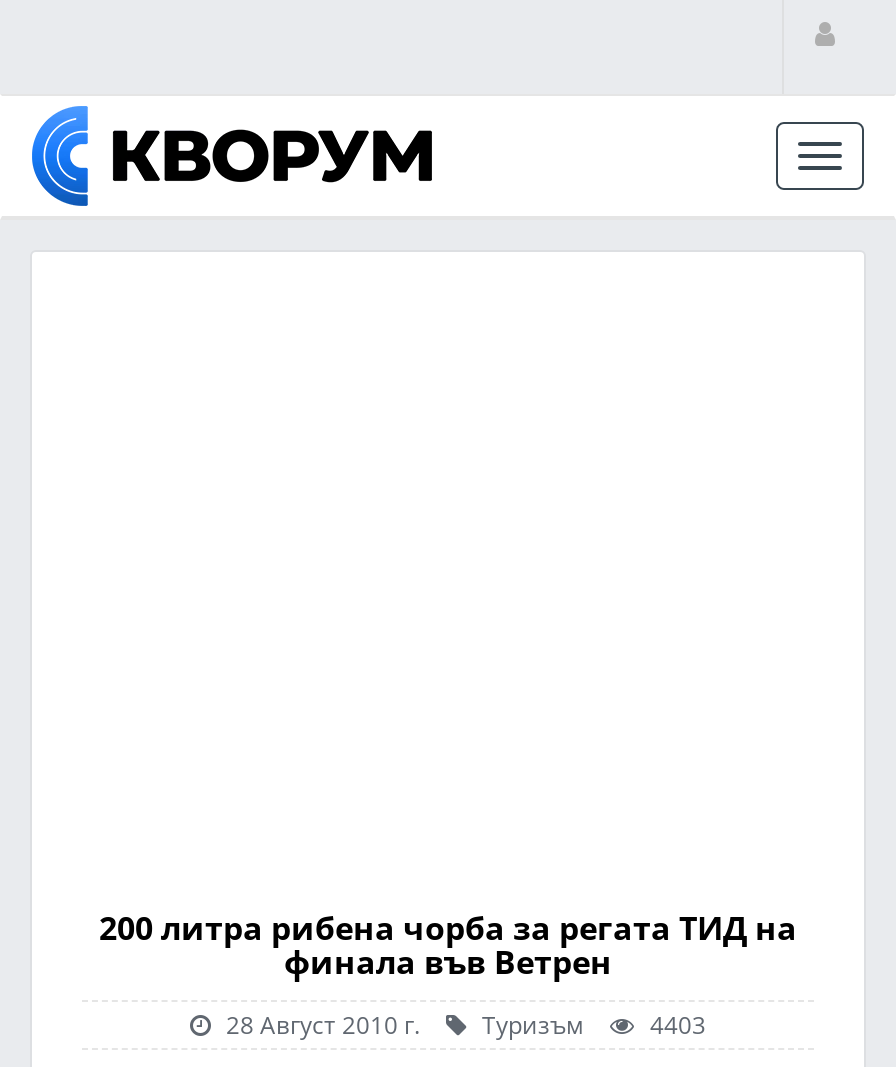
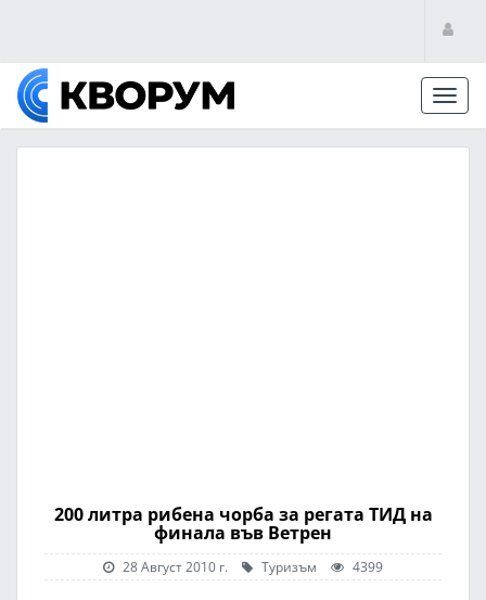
- 28 Август 2010 г. Туризъм 4403
+ 28 Август 2010 г. Туризъм 4399
